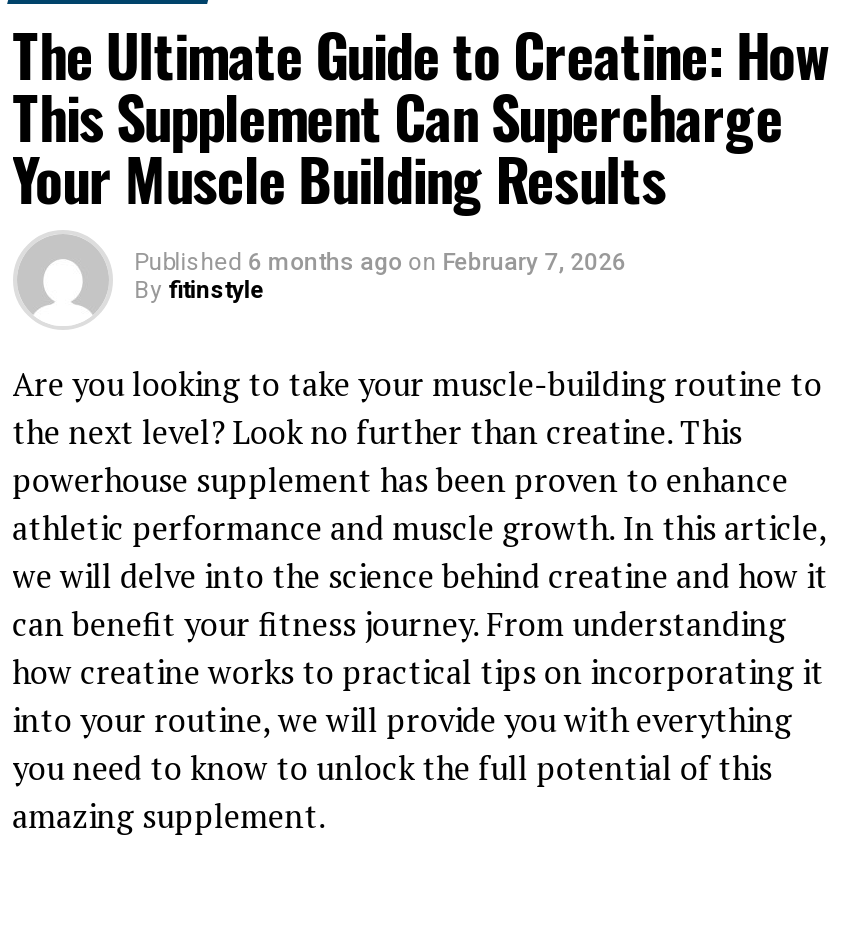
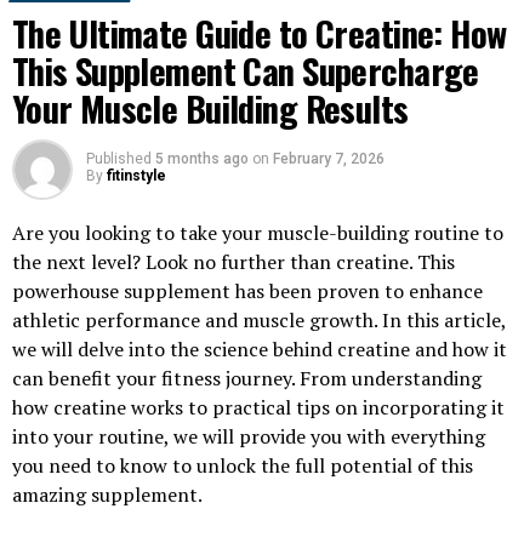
- Published 6 months ago on February 7, 2026
+ Published 5 months ago on February 7, 2026
